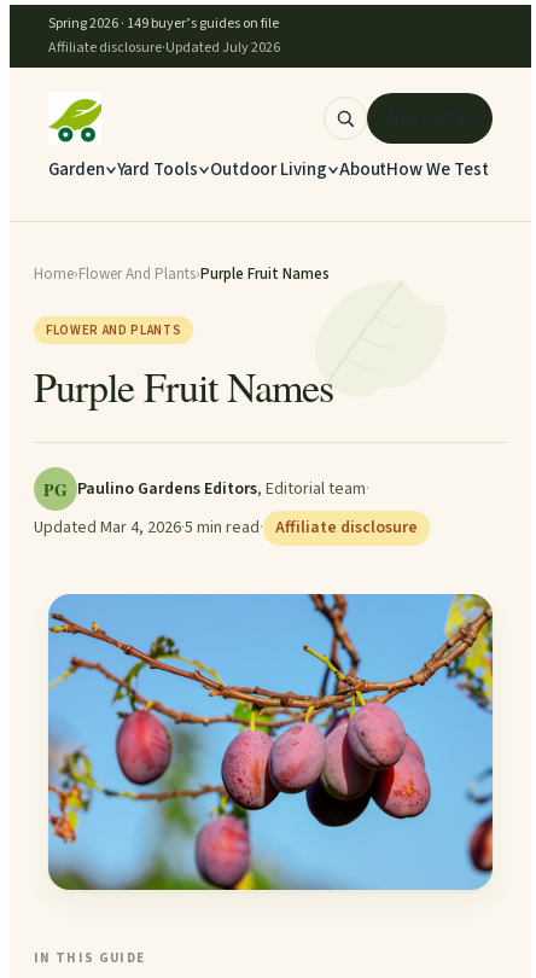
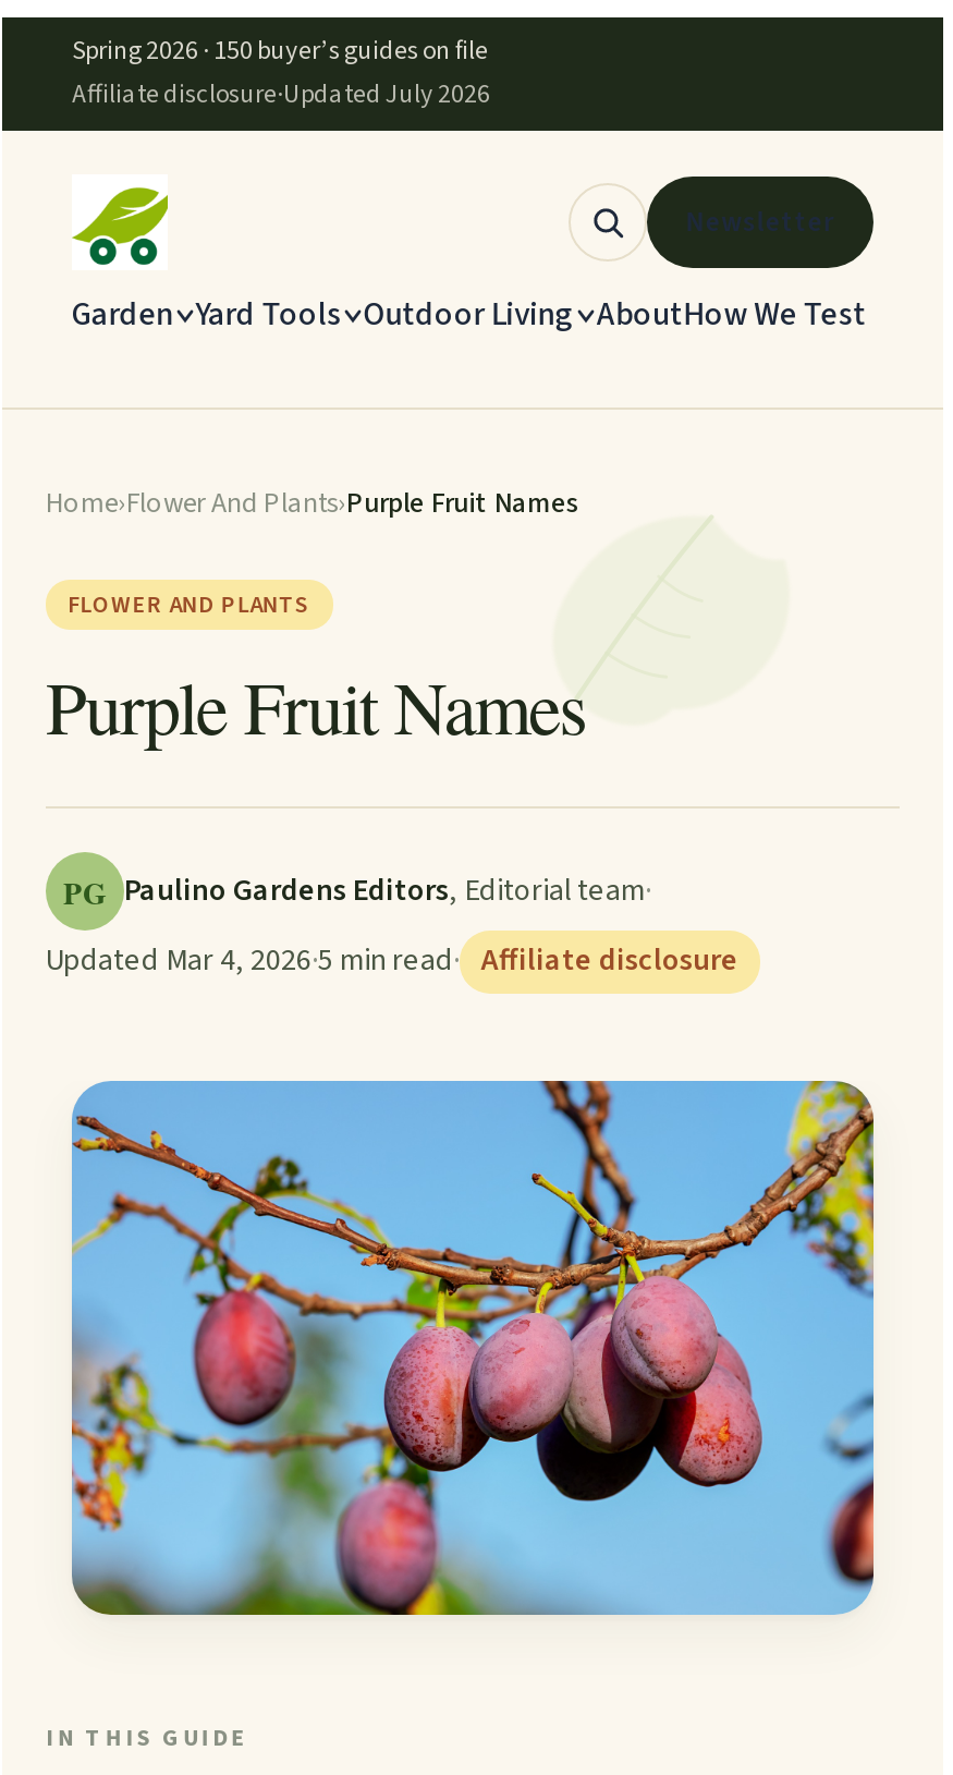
- Spring 2026 · 149 buyer’s guides on file
+ Spring 2026 · 150 buyer’s guides on file
